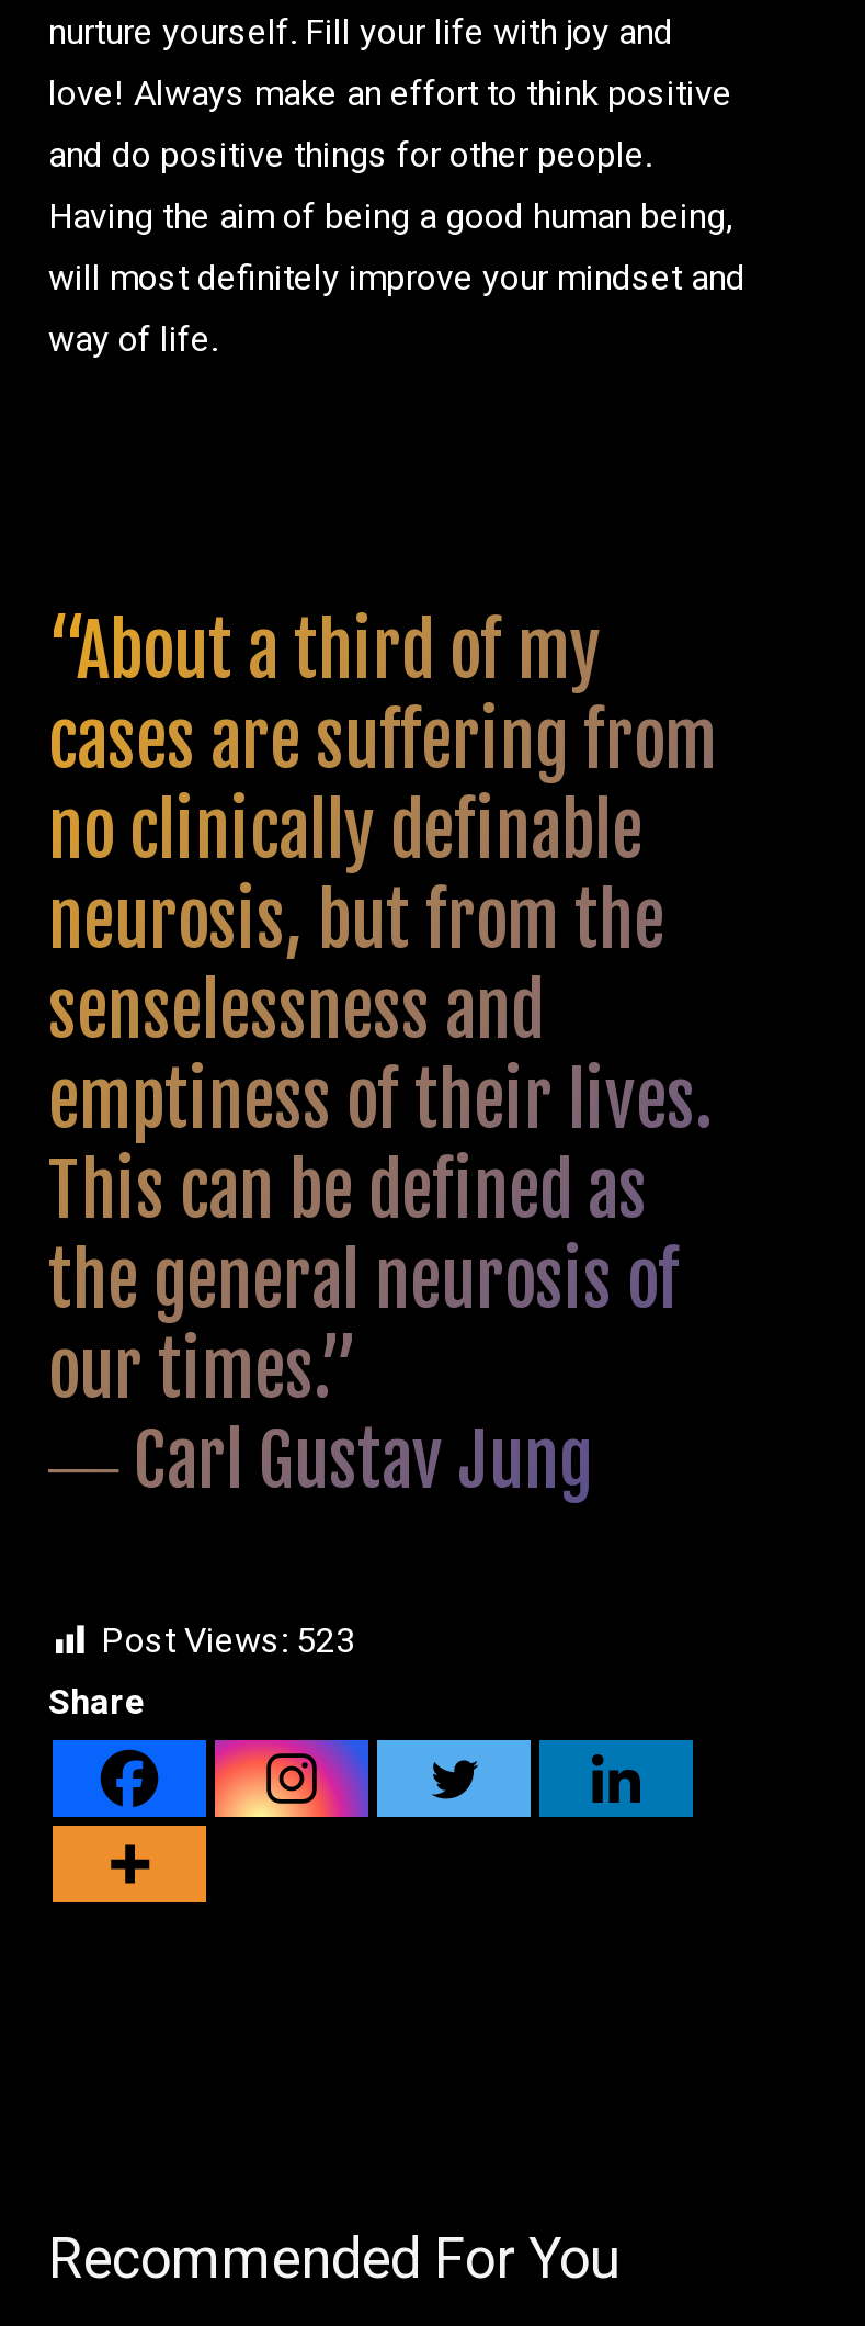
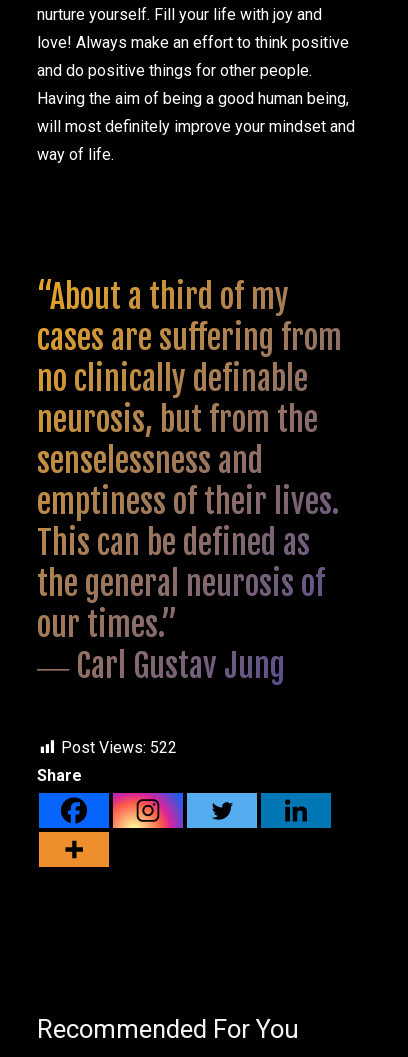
- Post Views: 523
+ Post Views: 522
